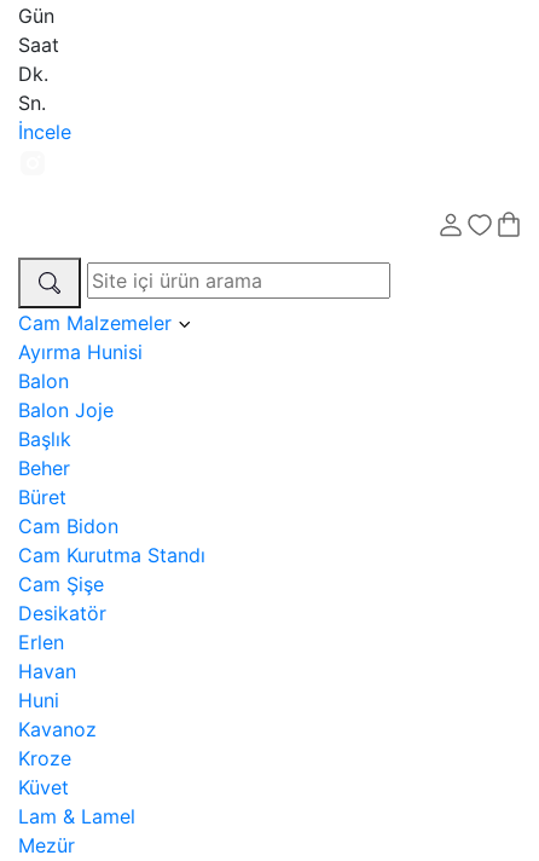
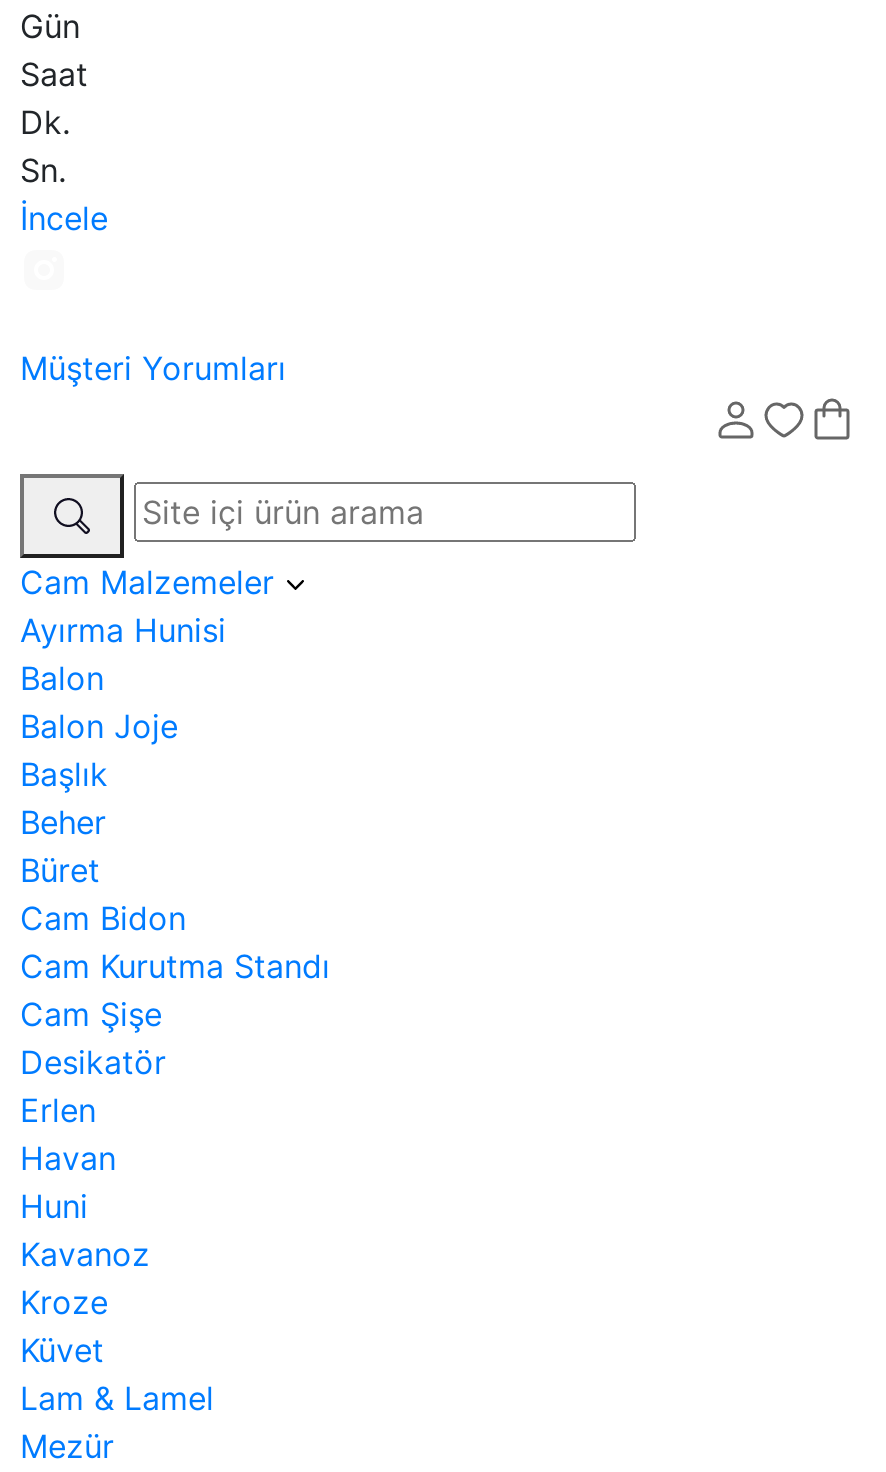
+ Müşteri Yorumları
